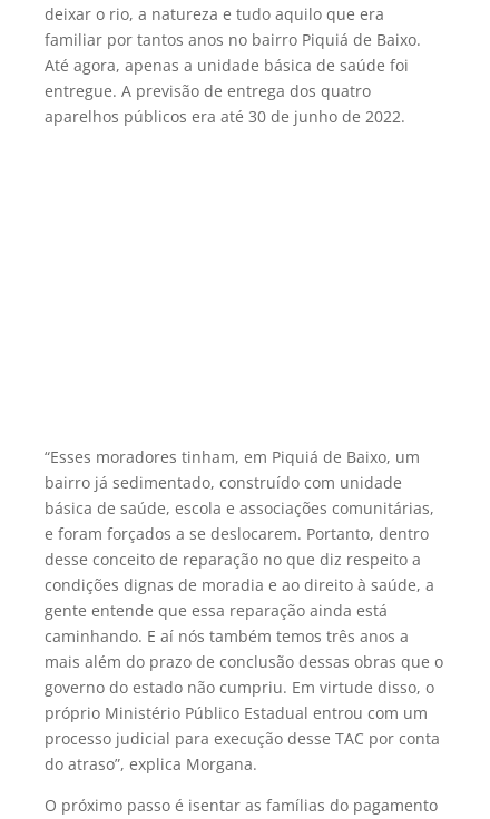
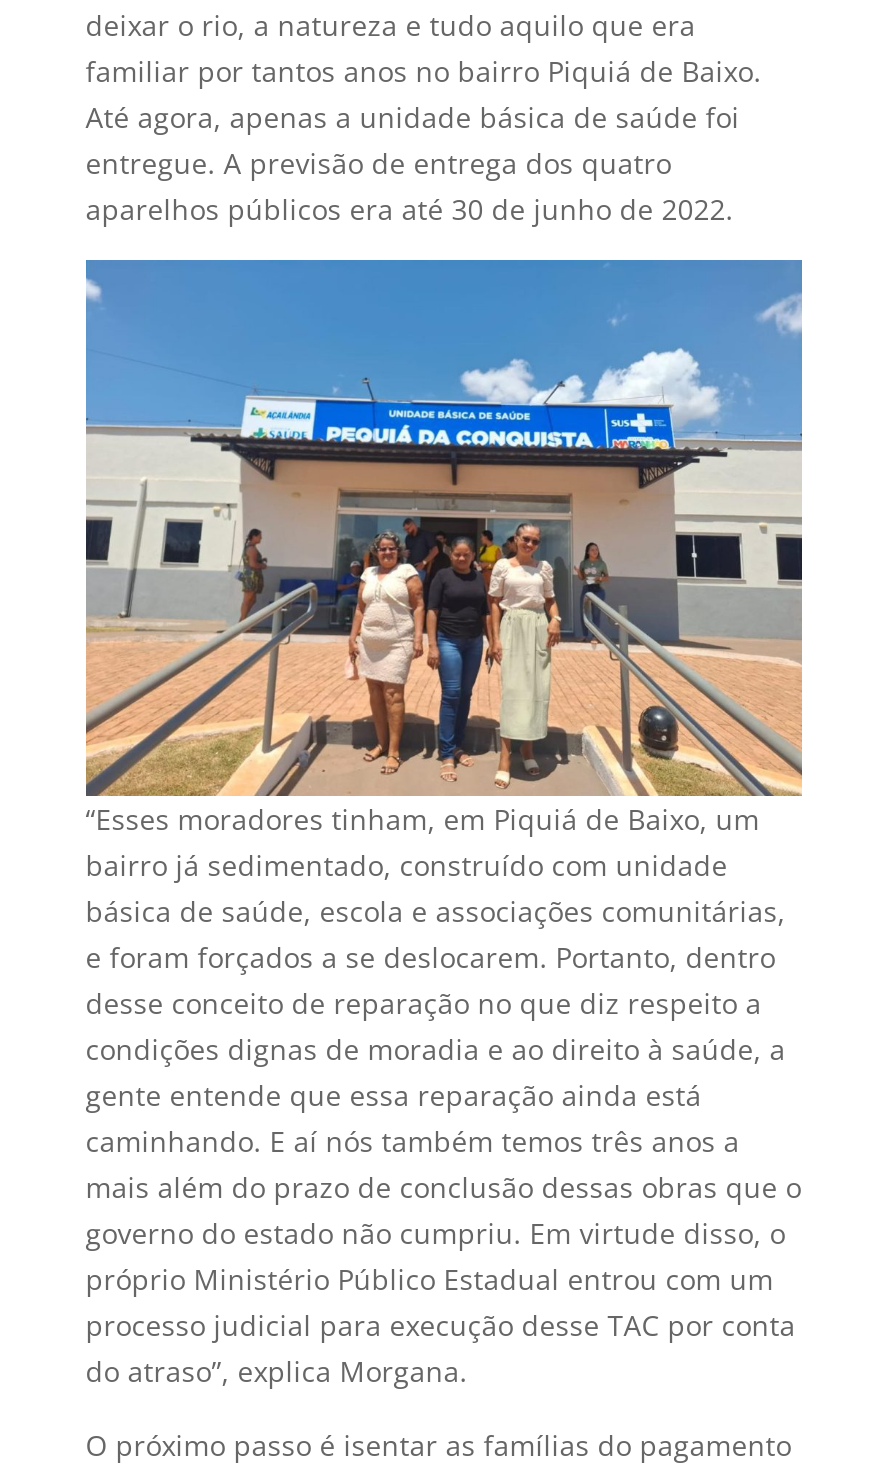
+ [image]
